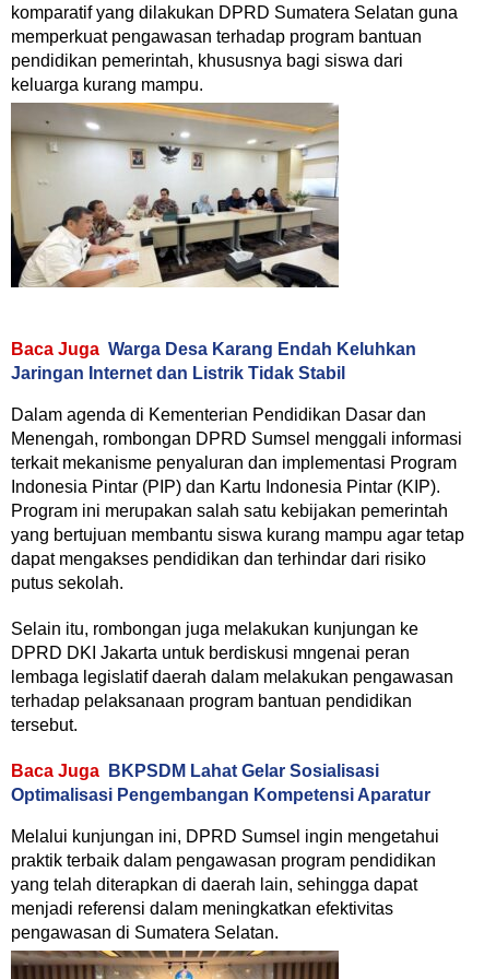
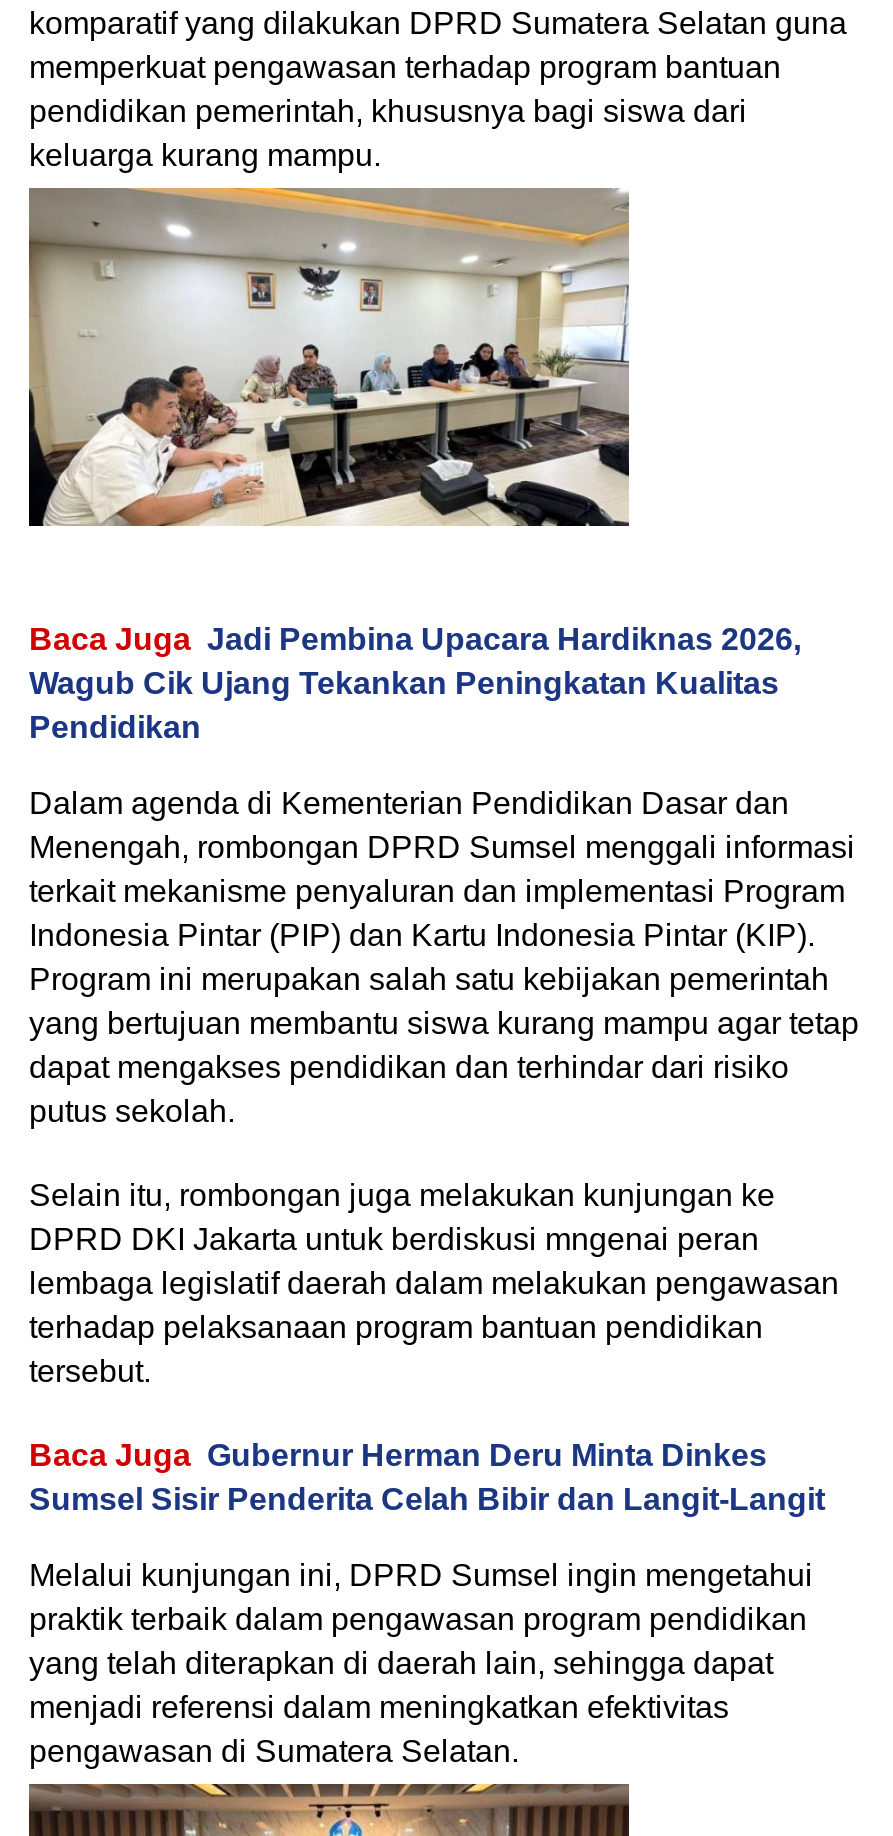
- Baca Juga Warga Desa Karang Endah Keluhkan
- Jaringan Internet dan Listrik Tidak Stabil
+ Baca Juga Jadi Pembina Upacara Hardiknas 2026,
+ Wagub Cik Ujang Tekankan Peningkatan Kualitas
+ Pendidikan

- Baca Juga BKPSDM Lahat Gelar Sosialisasi
- Optimalisasi Pengembangan Kompetensi Aparatur
+ Baca Juga Gubernur Herman Deru Minta Dinkes
+ Sumsel Sisir Penderita Celah Bibir dan Langit-Langit
